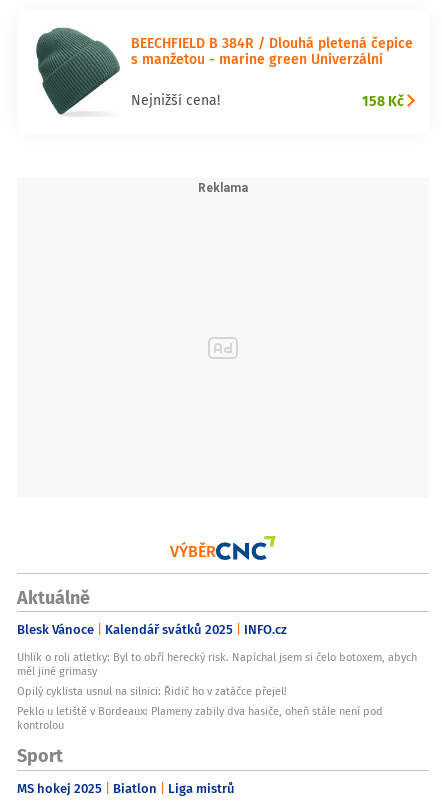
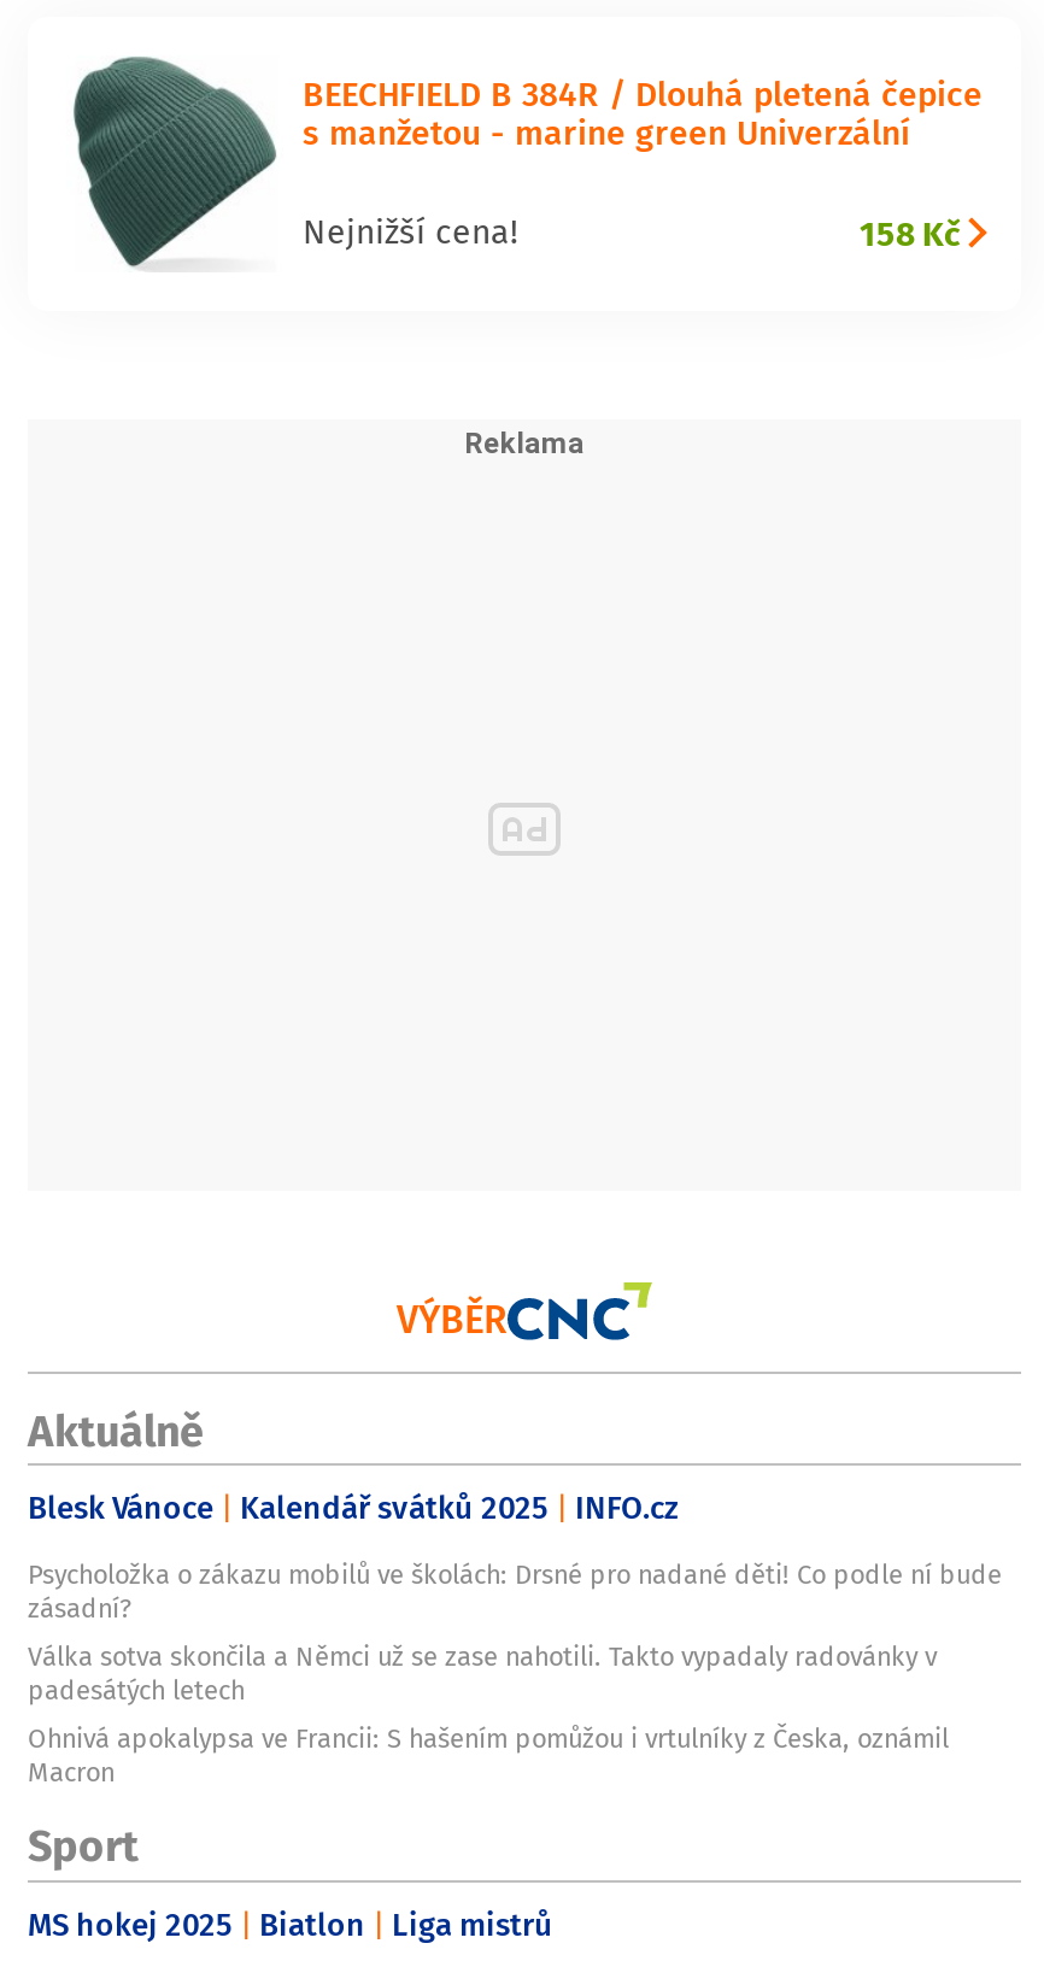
- Uhlík o roli atletky: Byl to obří herecký risk. Napíchal jsem si čelo botoxem, abych
- měl jiné grimasy
- Opilý cyklista usnul na silnici: Řidič ho v zatáčce přejel!
- Peklo u letiště v Bordeaux: Plameny zabily dva hasiče, oheň stále není pod
- kontrolou
+ Psycholožka o zákazu mobilů ve školách: Drsné pro nadané děti! Co podle ní bude
+ zásadní?
+ Válka sotva skončila a Němci už se zase nahotili. Takto vypadaly radovánky v
+ padesátých letech
+ Ohnivá apokalypsa ve Francii: S hašením pomůžou i vrtulníky z Česka, oznámil
+ Macron
